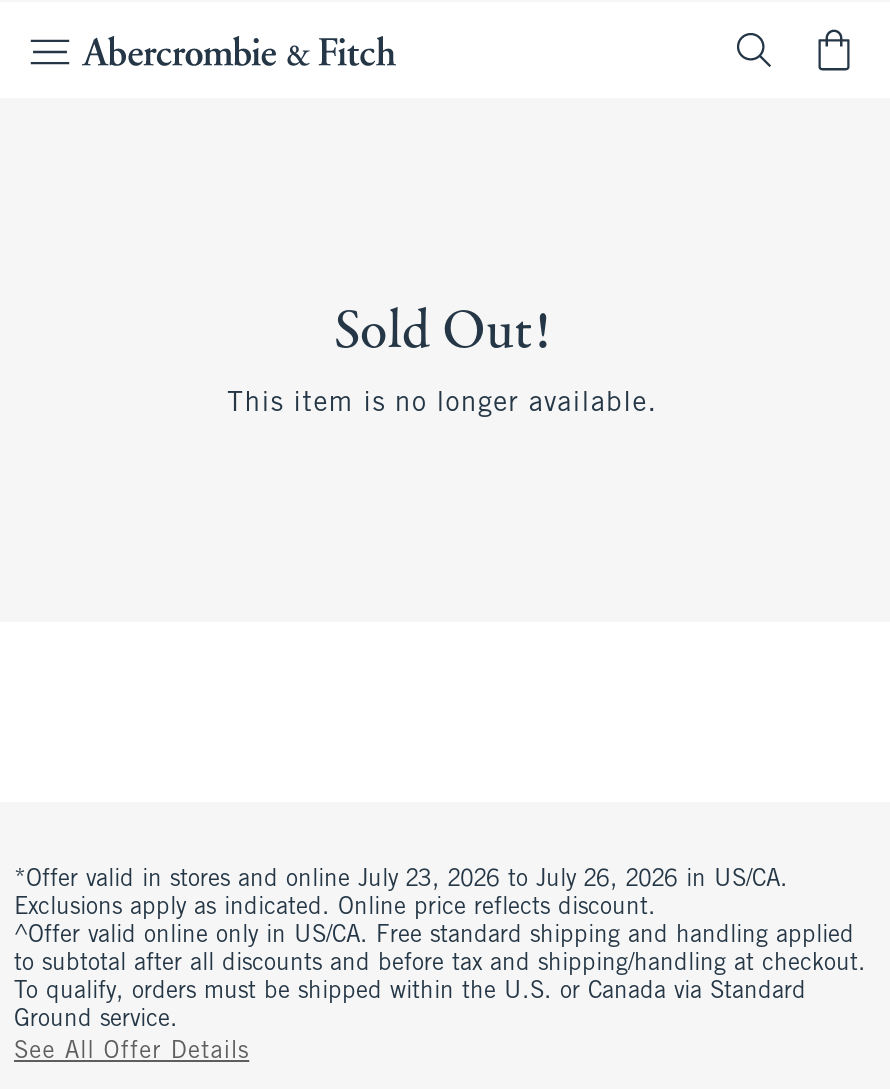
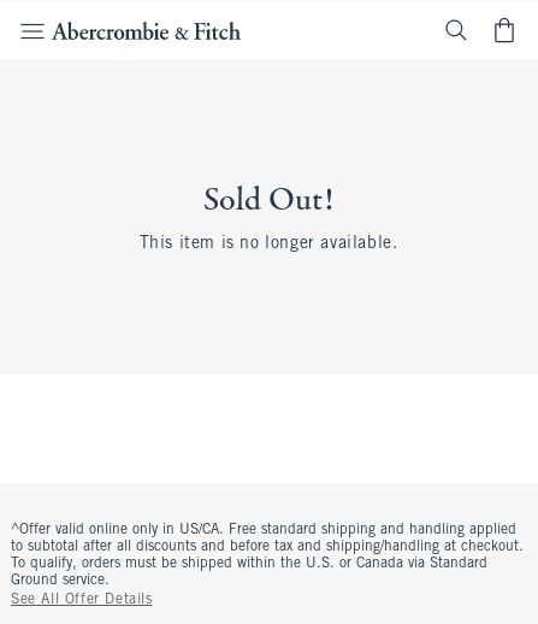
- *Offer valid in stores and online July 23, 2026 to July 26, 2026 in US/CA.
- Exclusions apply as indicated. Online price reflects discount.
